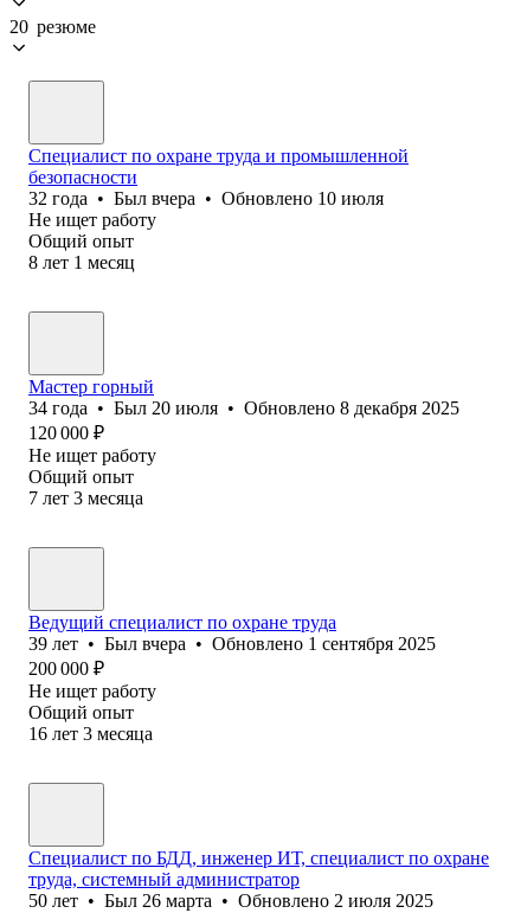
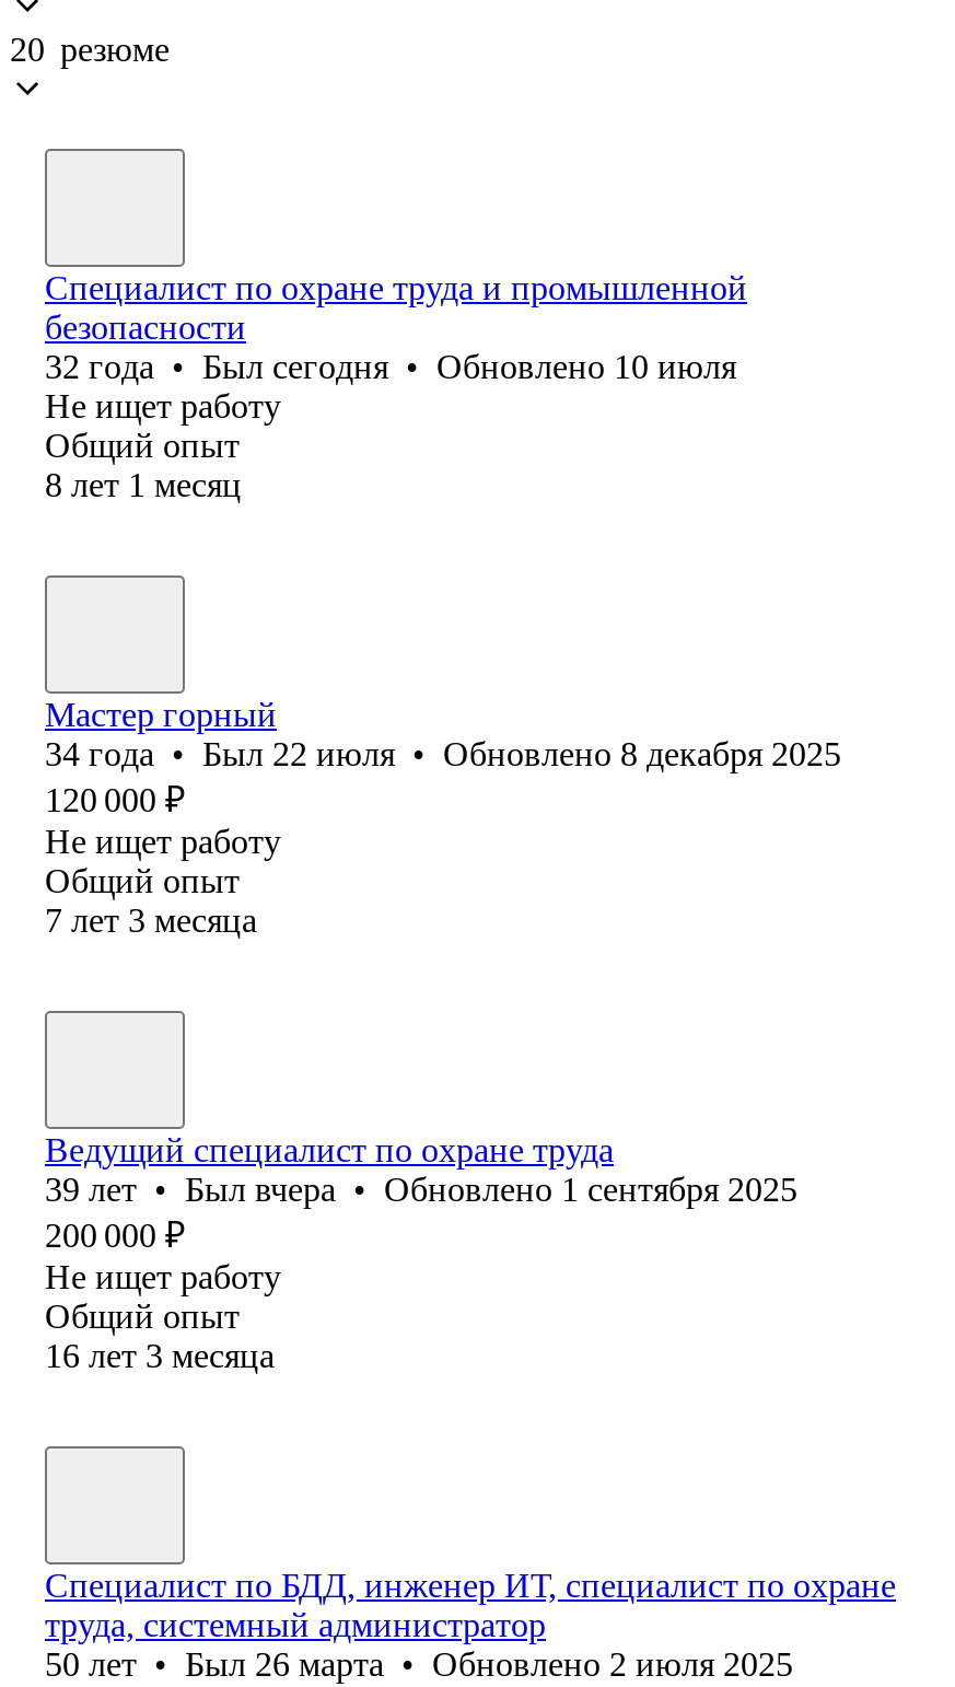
- 32 года • Был вчера • Обновлено 10 июля
+ 32 года • Был сегодня • Обновлено 10 июля

- 34 года • Был 20 июля • Обновлено 8 декабря 2025
+ 34 года • Был 22 июля • Обновлено 8 декабря 2025
